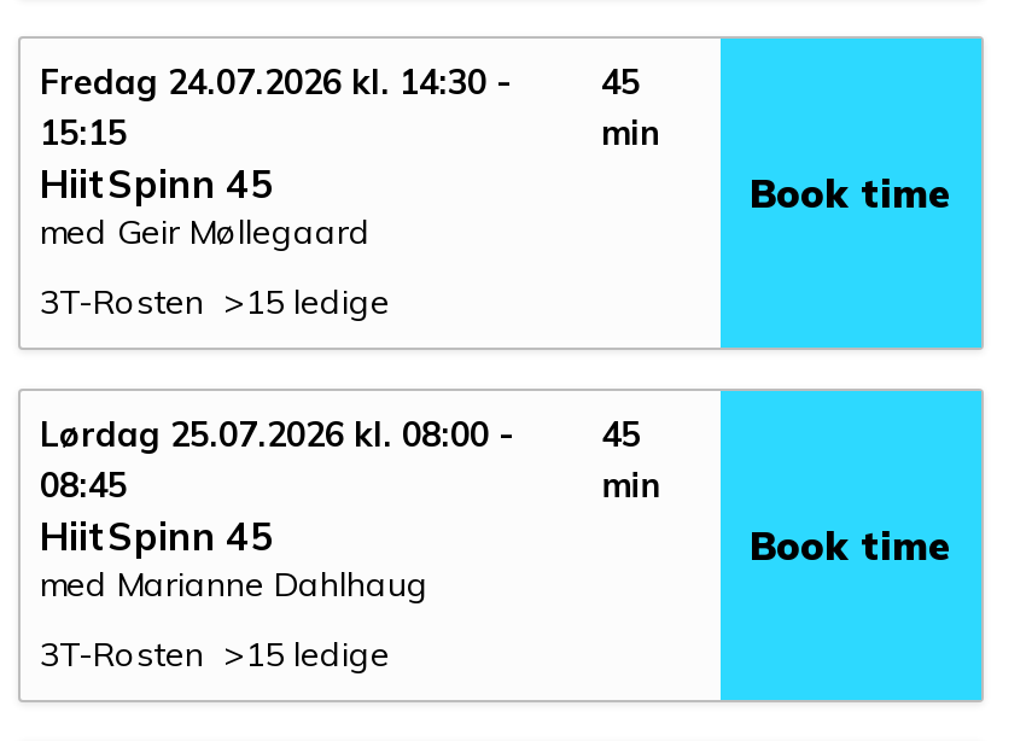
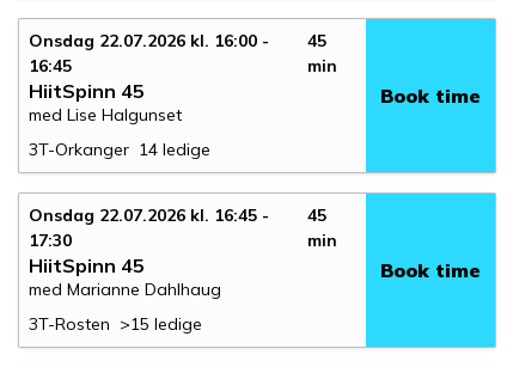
- Fredag 24.07.2026 kl. 14:30 -
+ Onsdag 22.07.2026 kl. 16:00 -

- 15:15
+ 16:45

- med Geir Møllegaard
+ med Lise Halgunset

- 3T-Rosten >15 ledige
+ 3T-Orkanger 14 ledige

- Lørdag 25.07.2026 kl. 08:00 -
+ Onsdag 22.07.2026 kl. 16:45 -

- 08:45
+ 17:30
